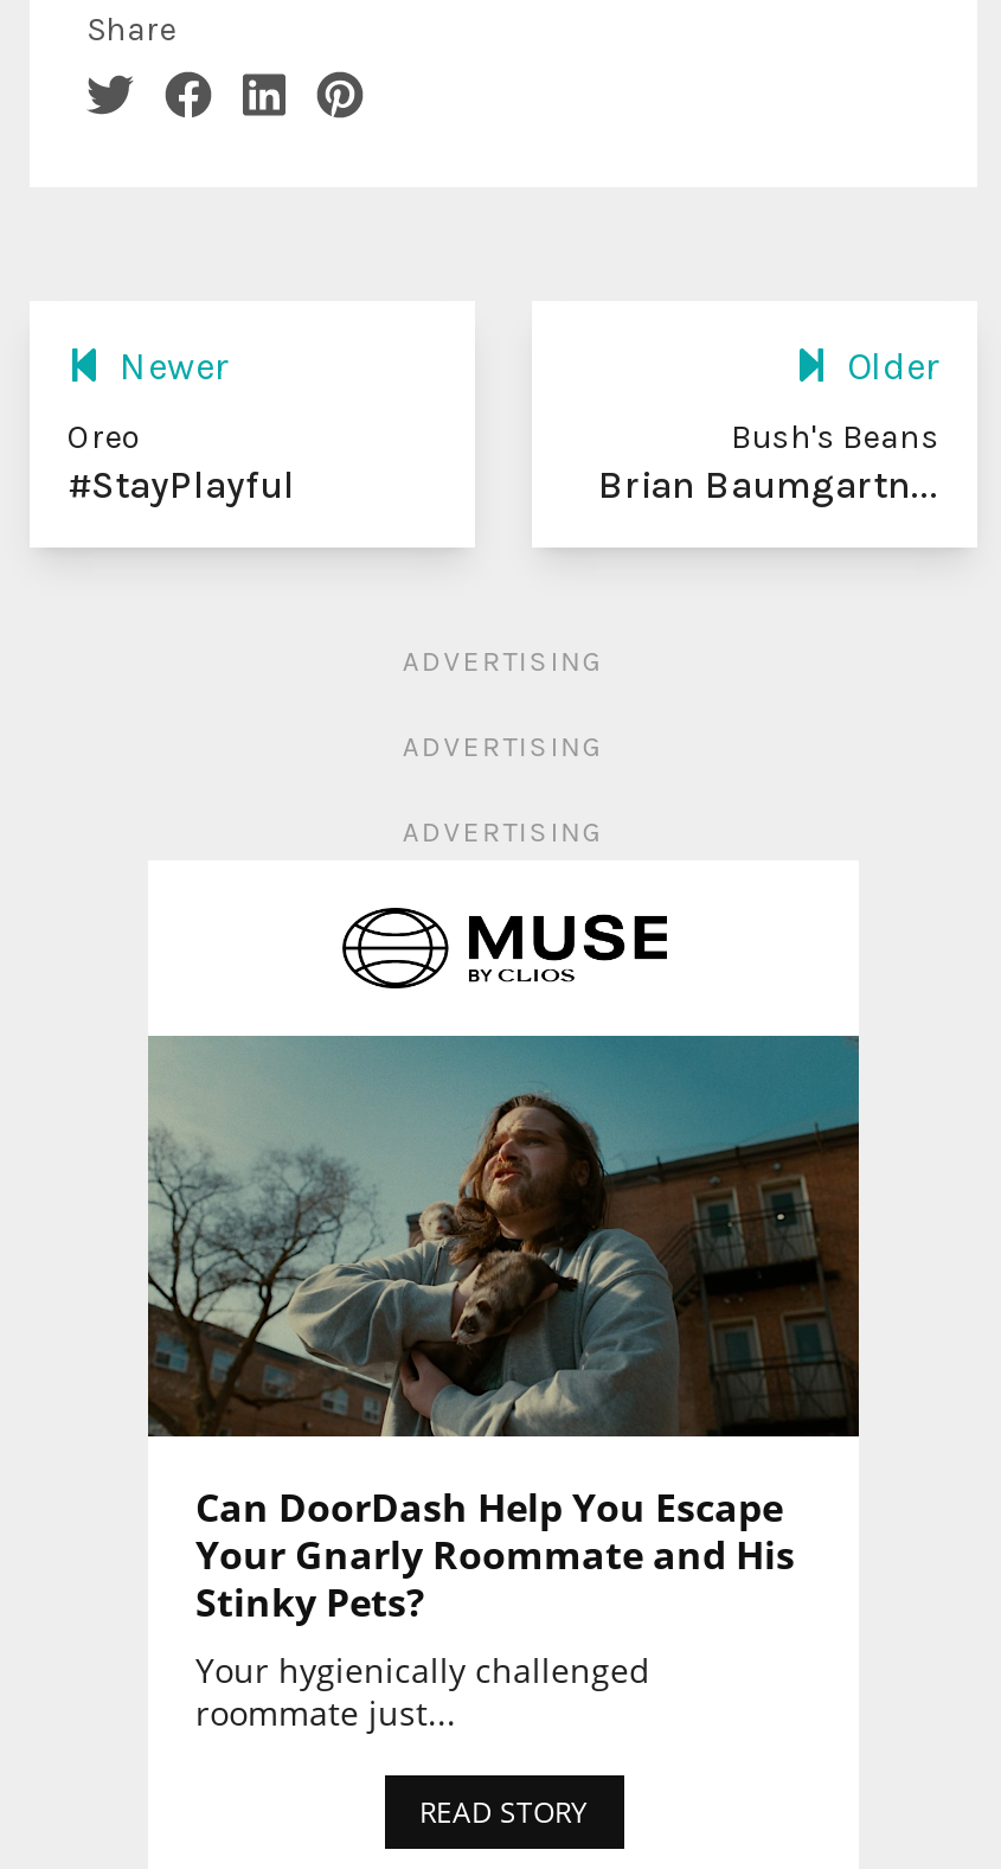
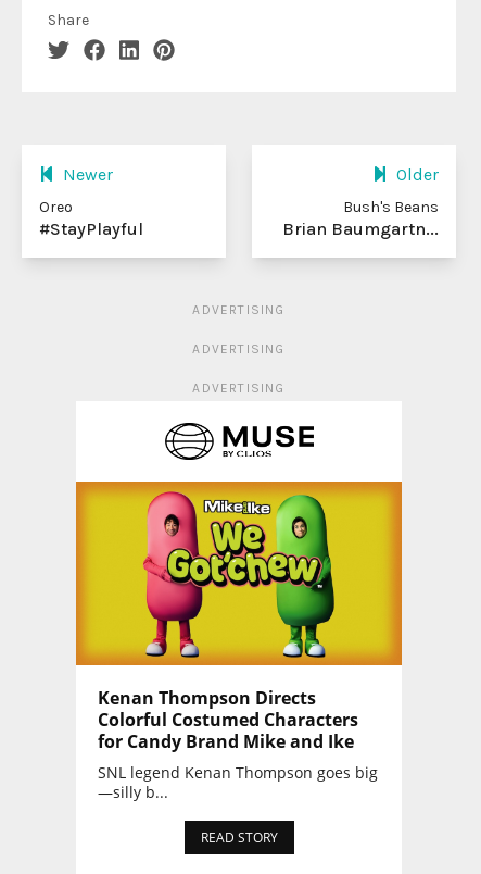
- [image]
- Can DoorDash Help You Escape
- Your Gnarly Roommate and His
- Stinky Pets?
- Your hygienically challenged
- roommate just...
+ [image]
+ Kenan Thompson Directs
+ Colorful Costumed Characters
+ for Candy Brand Mike and Ike
+ SNL legend Kenan Thompson goes big
+ —silly b...
